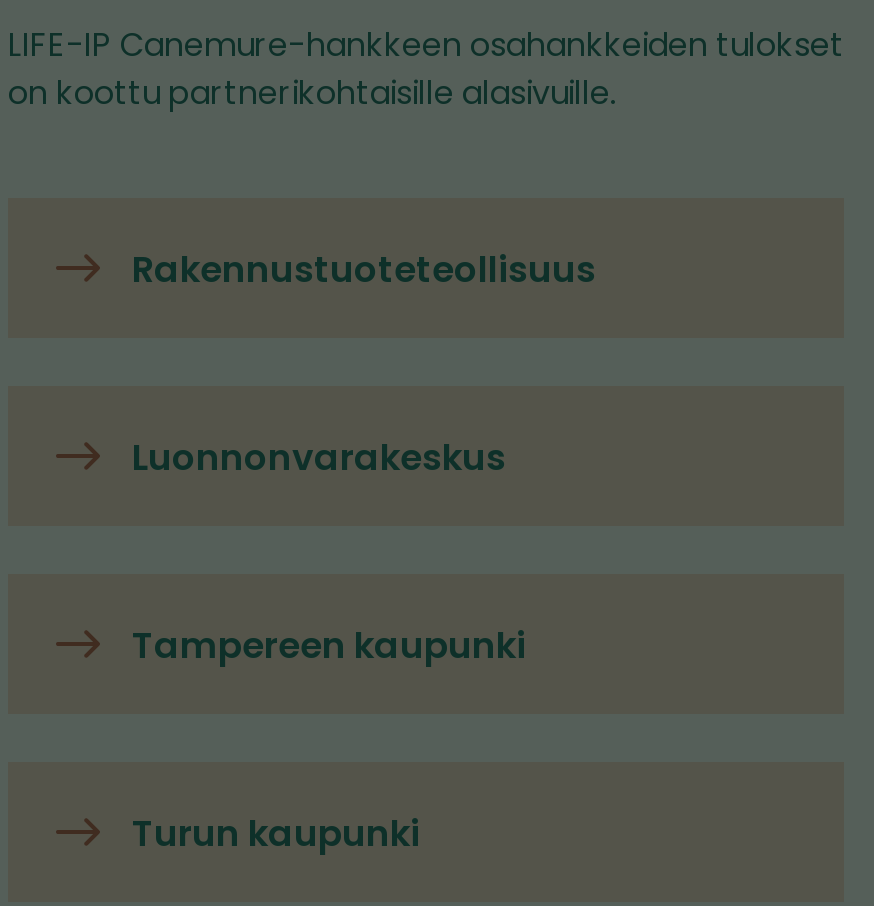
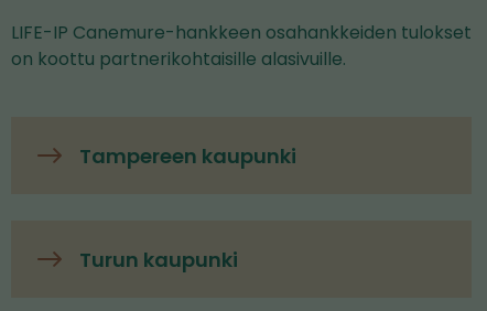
- Rakennustuoteteollisuus

- Luonnonvarakeskus
